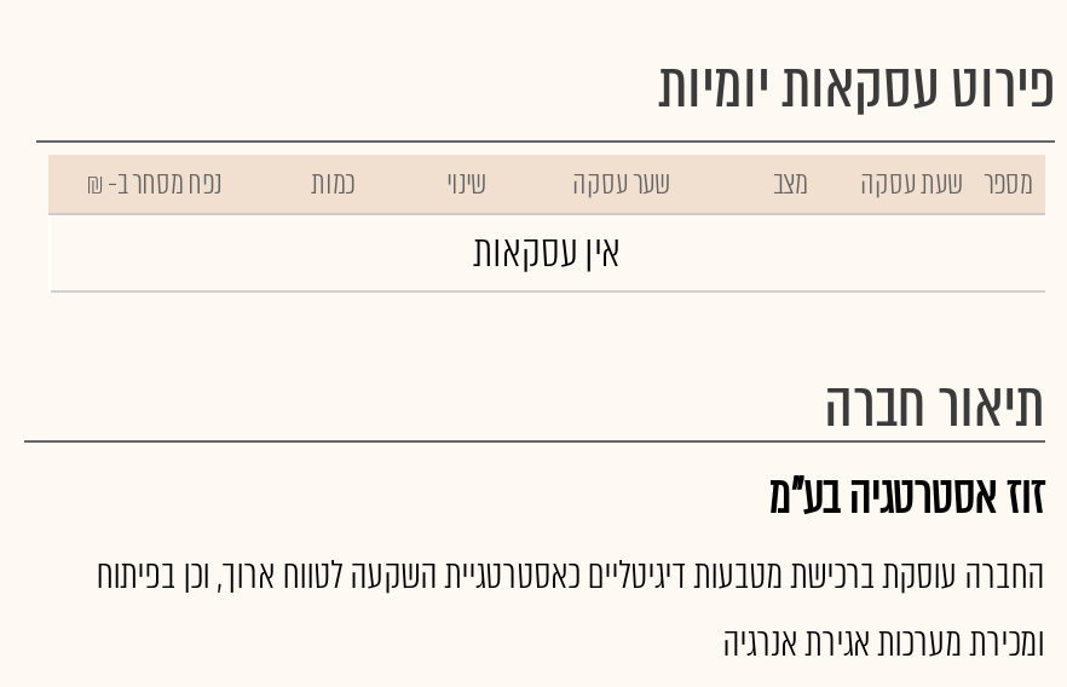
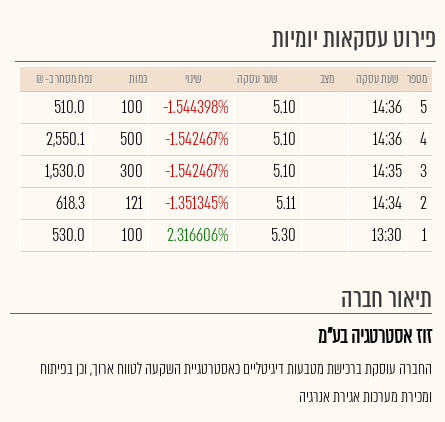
- אין עסקאות
+ 5
+ 14:36
+ 5.10
+ -1.544398%
+ 100
+ 510.0
+ 4
+ 14:36
+ 5.10
+ -1.542467%
+ 500
+ 2,550.1
+ 3
+ 14:35
+ 5.10
+ -1.542467%
+ 300
+ 1,530.0
+ 2
+ 14:34
+ 5.11
+ -1.351345%
+ 121
+ 618.3
+ 1
+ 13:30
+ 5.30
+ 2.316606%
+ 100
+ 530.0
